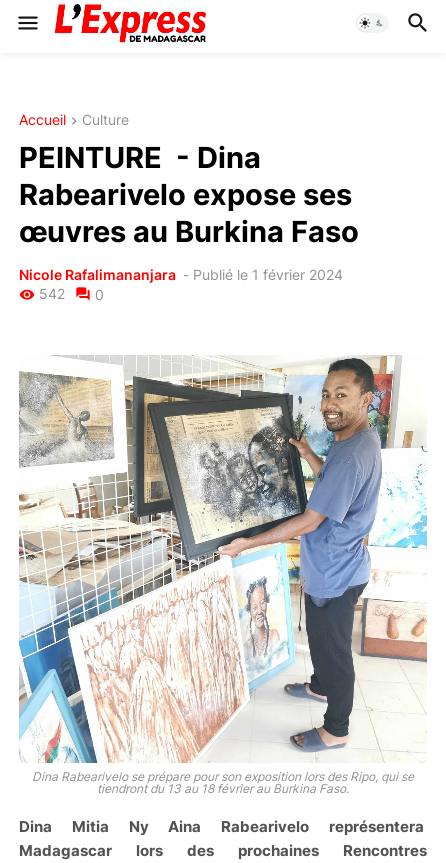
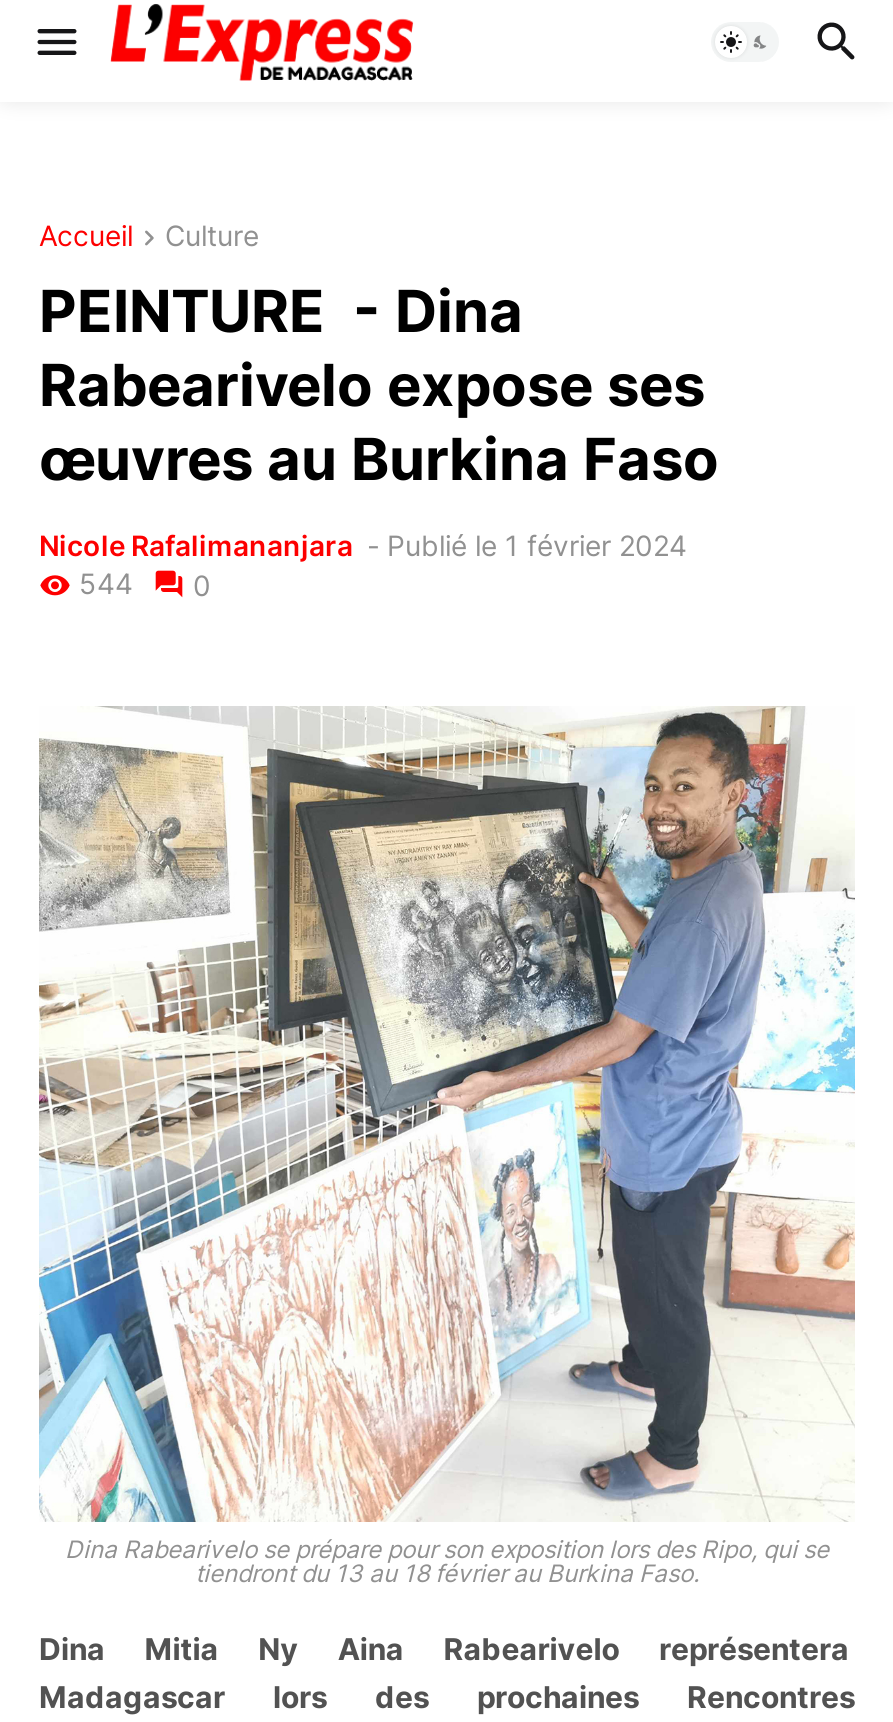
- 542 0
+ 544 0
